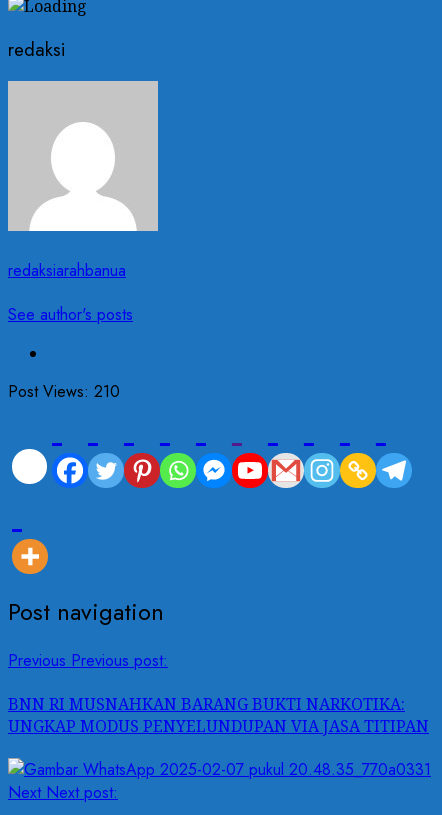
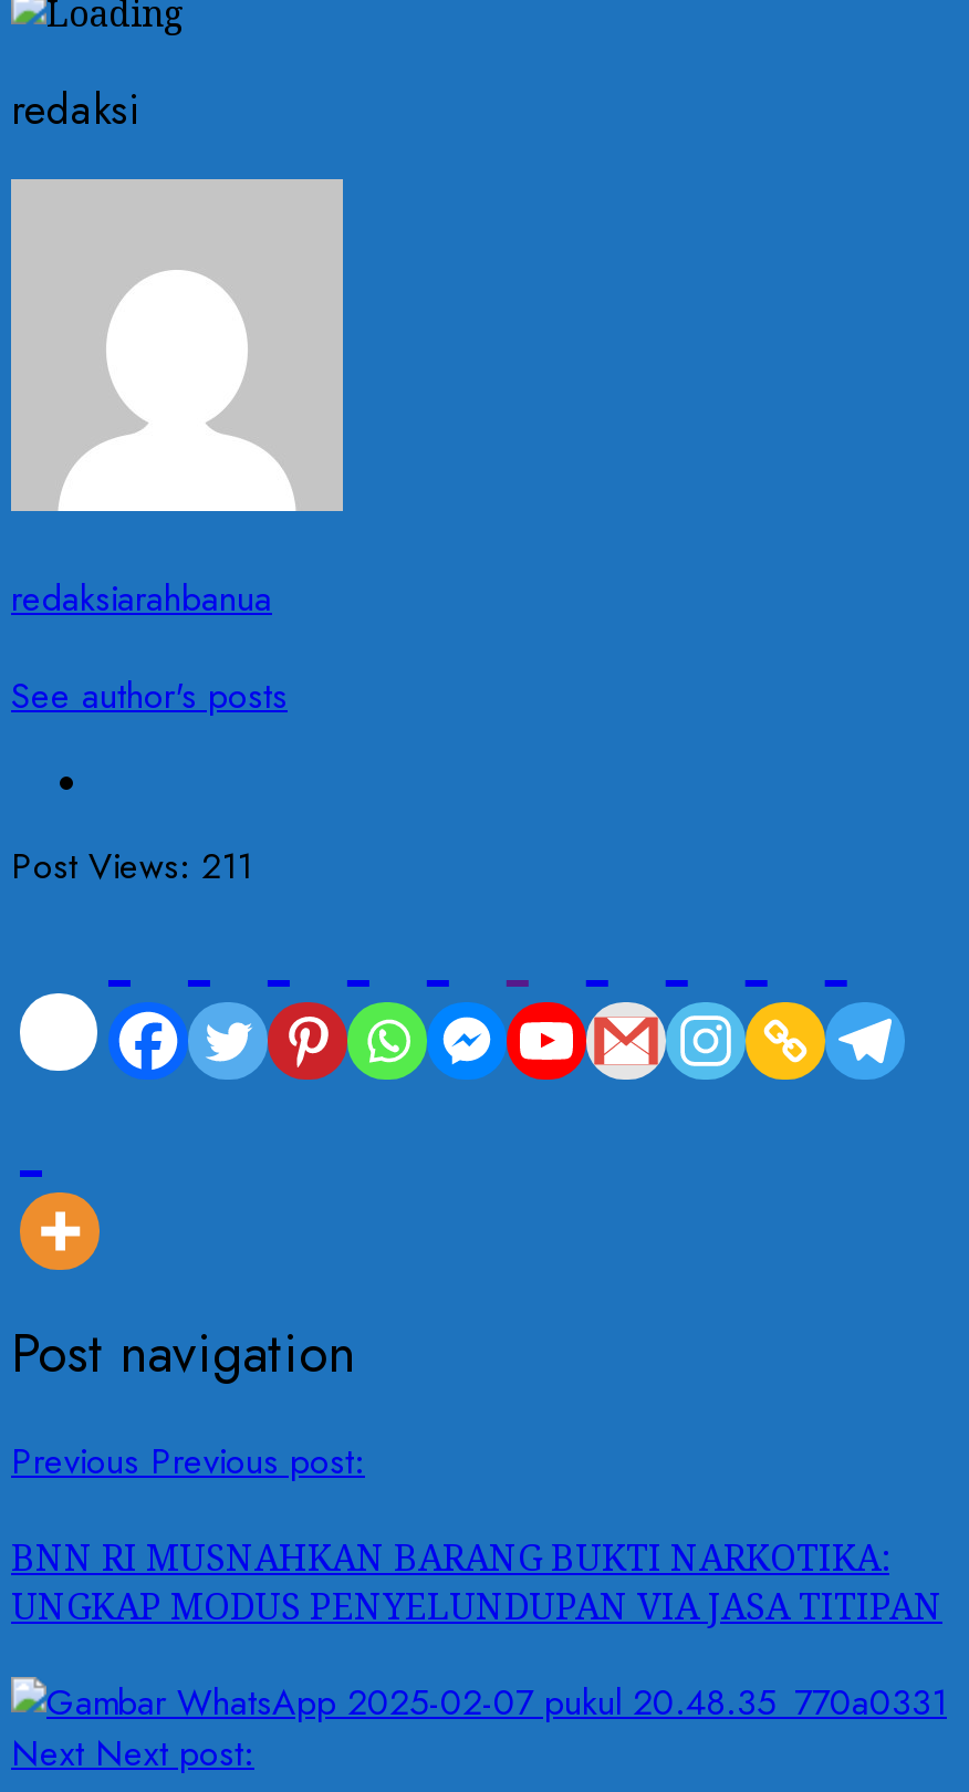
- Post Views: 210
+ Post Views: 211
